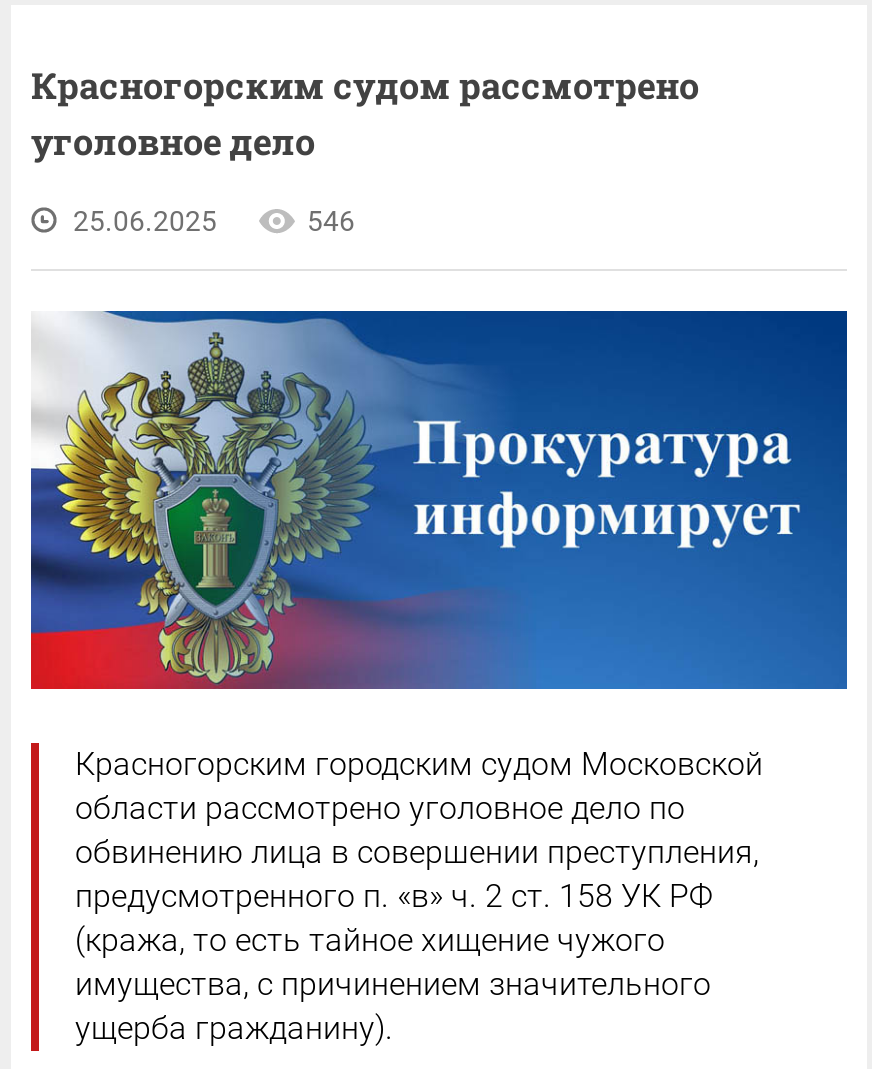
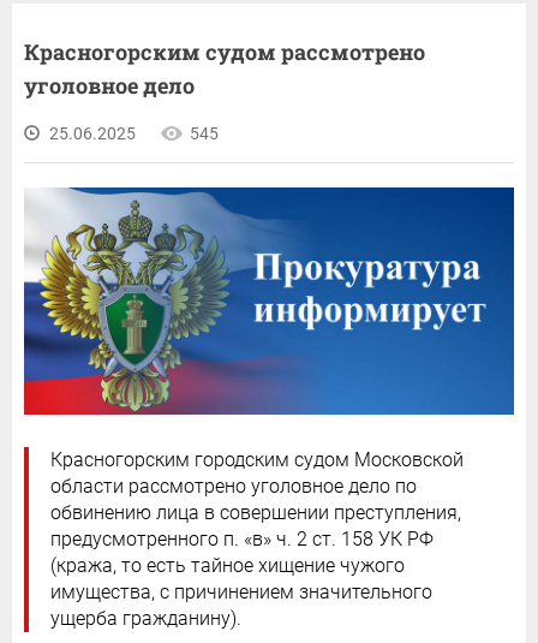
- 546
+ 545
